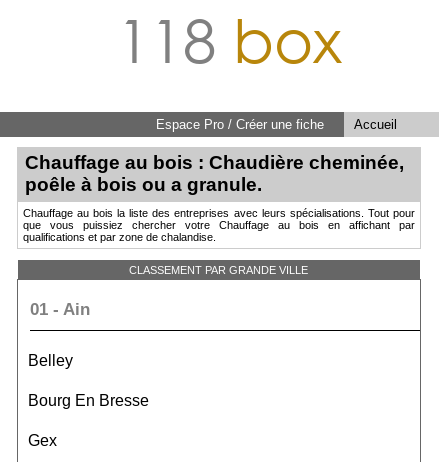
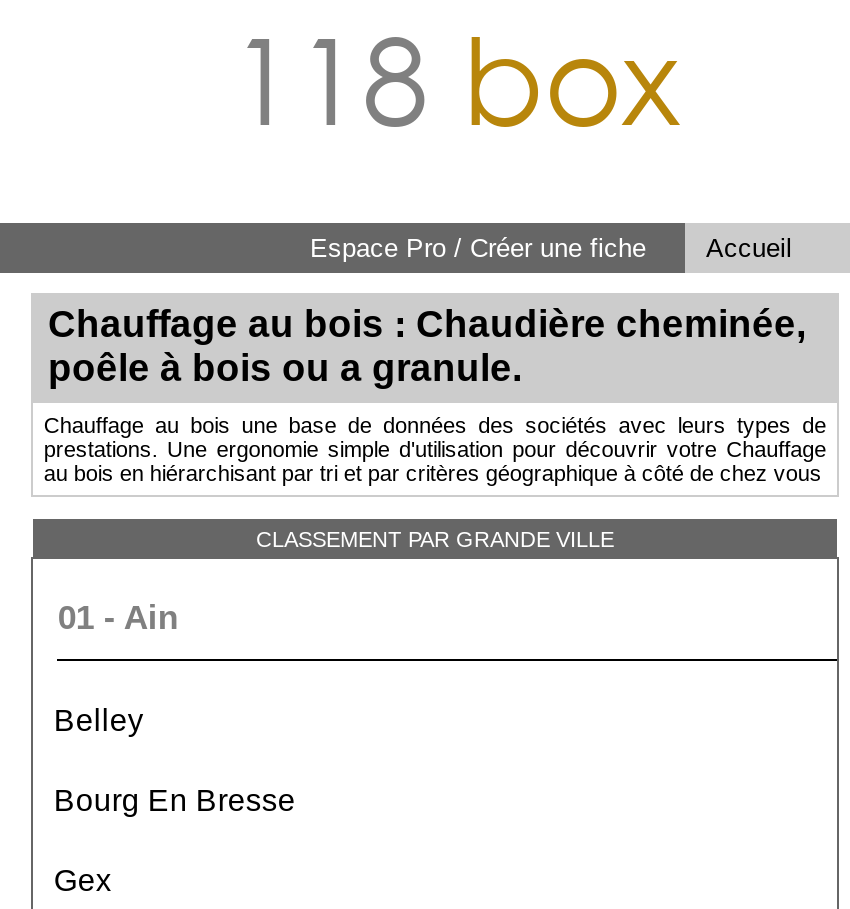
- Chauffage au bois la liste des entreprises avec leurs spécialisations. Tout pour
- que vous puissiez chercher votre Chauffage au bois en affichant par
- qualifications et par zone de chalandise.
+ Chauffage au bois une base de données des sociétés avec leurs types de
+ prestations. Une ergonomie simple d'utilisation pour découvrir votre Chauffage
+ au bois en hiérarchisant par tri et par critères géographique à côté de chez vous
